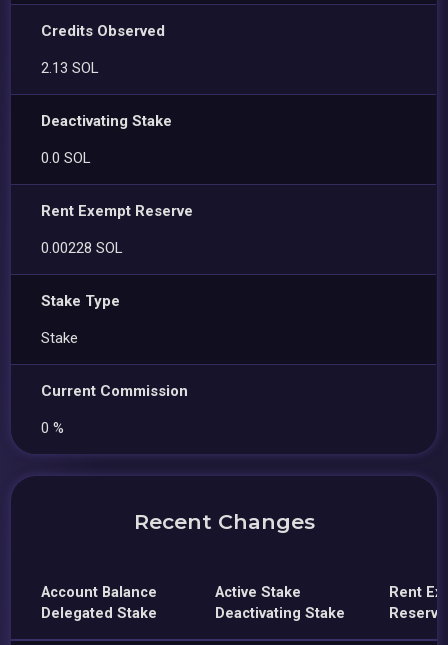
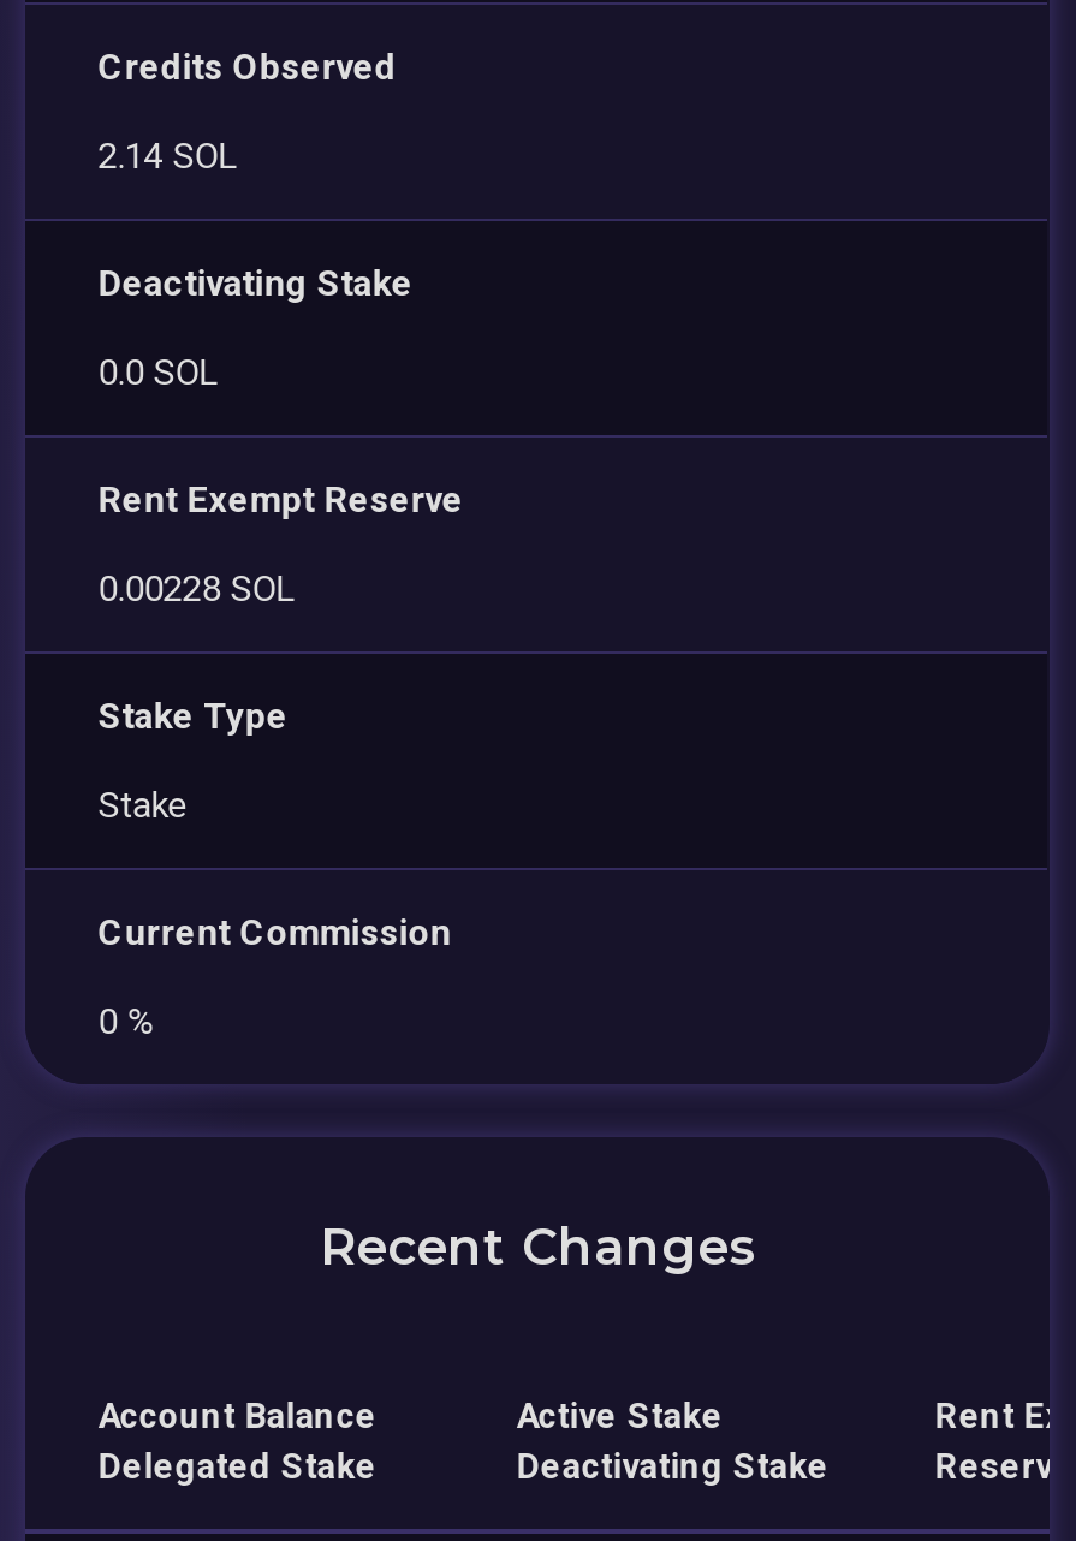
- 2.13 SOL
+ 2.14 SOL
